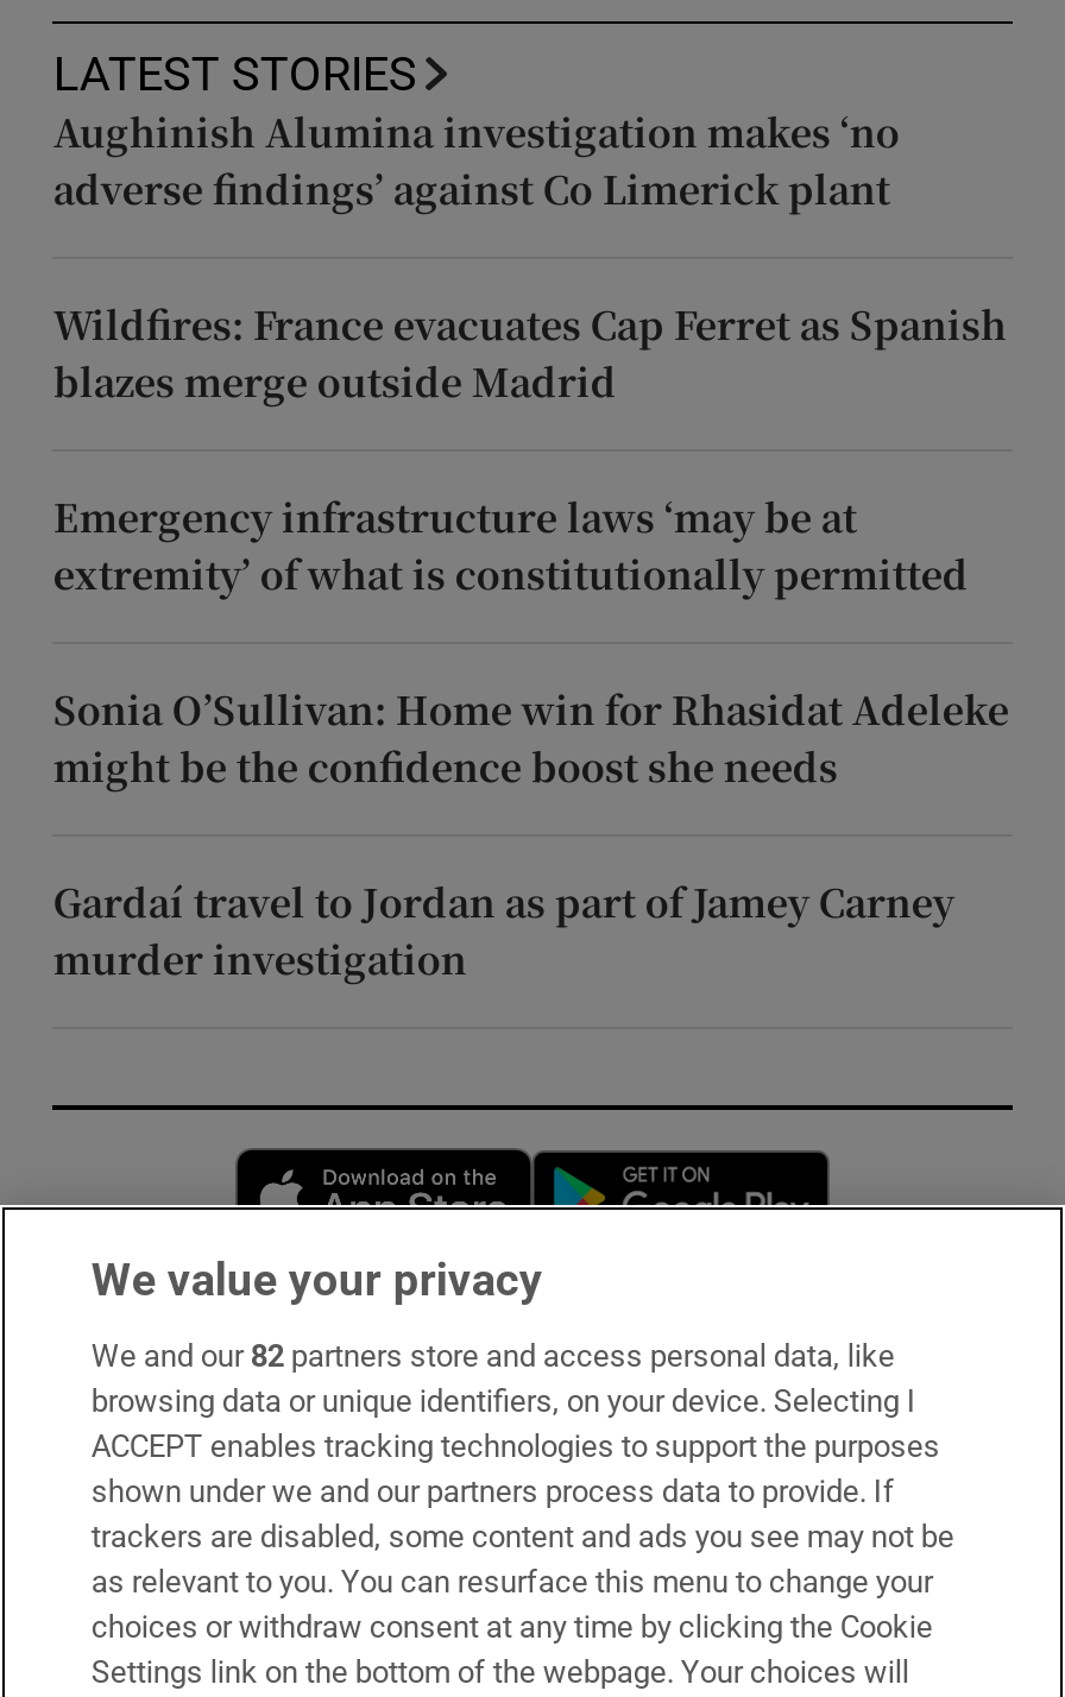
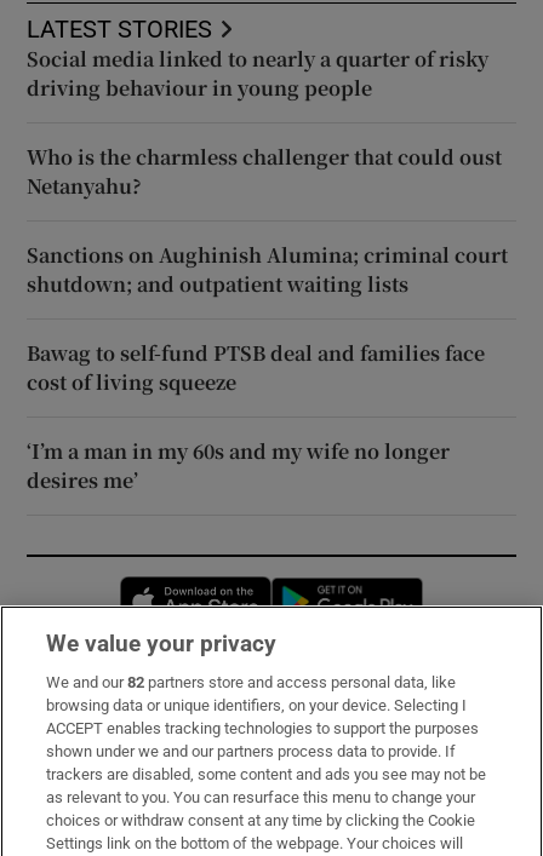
- Aughinish Alumina investigation makes ‘no
- adverse findings’ against Co Limerick plant
+ Social media linked to nearly a quarter of risky
+ driving behaviour in young people

- Wildfires: France evacuates Cap Ferret as Spanish
- blazes merge outside Madrid
+ Who is the charmless challenger that could oust
+ Netanyahu?

- Emergency infrastructure laws ‘may be at
- extremity’ of what is constitutionally permitted
+ Sanctions on Aughinish Alumina; criminal court
+ shutdown; and outpatient waiting lists

- Sonia O’Sullivan: Home win for Rhasidat Adeleke
- might be the confidence boost she needs
+ Bawag to self-fund PTSB deal and families face
+ cost of living squeeze

- Gardaí travel to Jordan as part of Jamey Carney
- murder investigation
+ ‘I’m a man in my 60s and my wife no longer
+ desires me’
